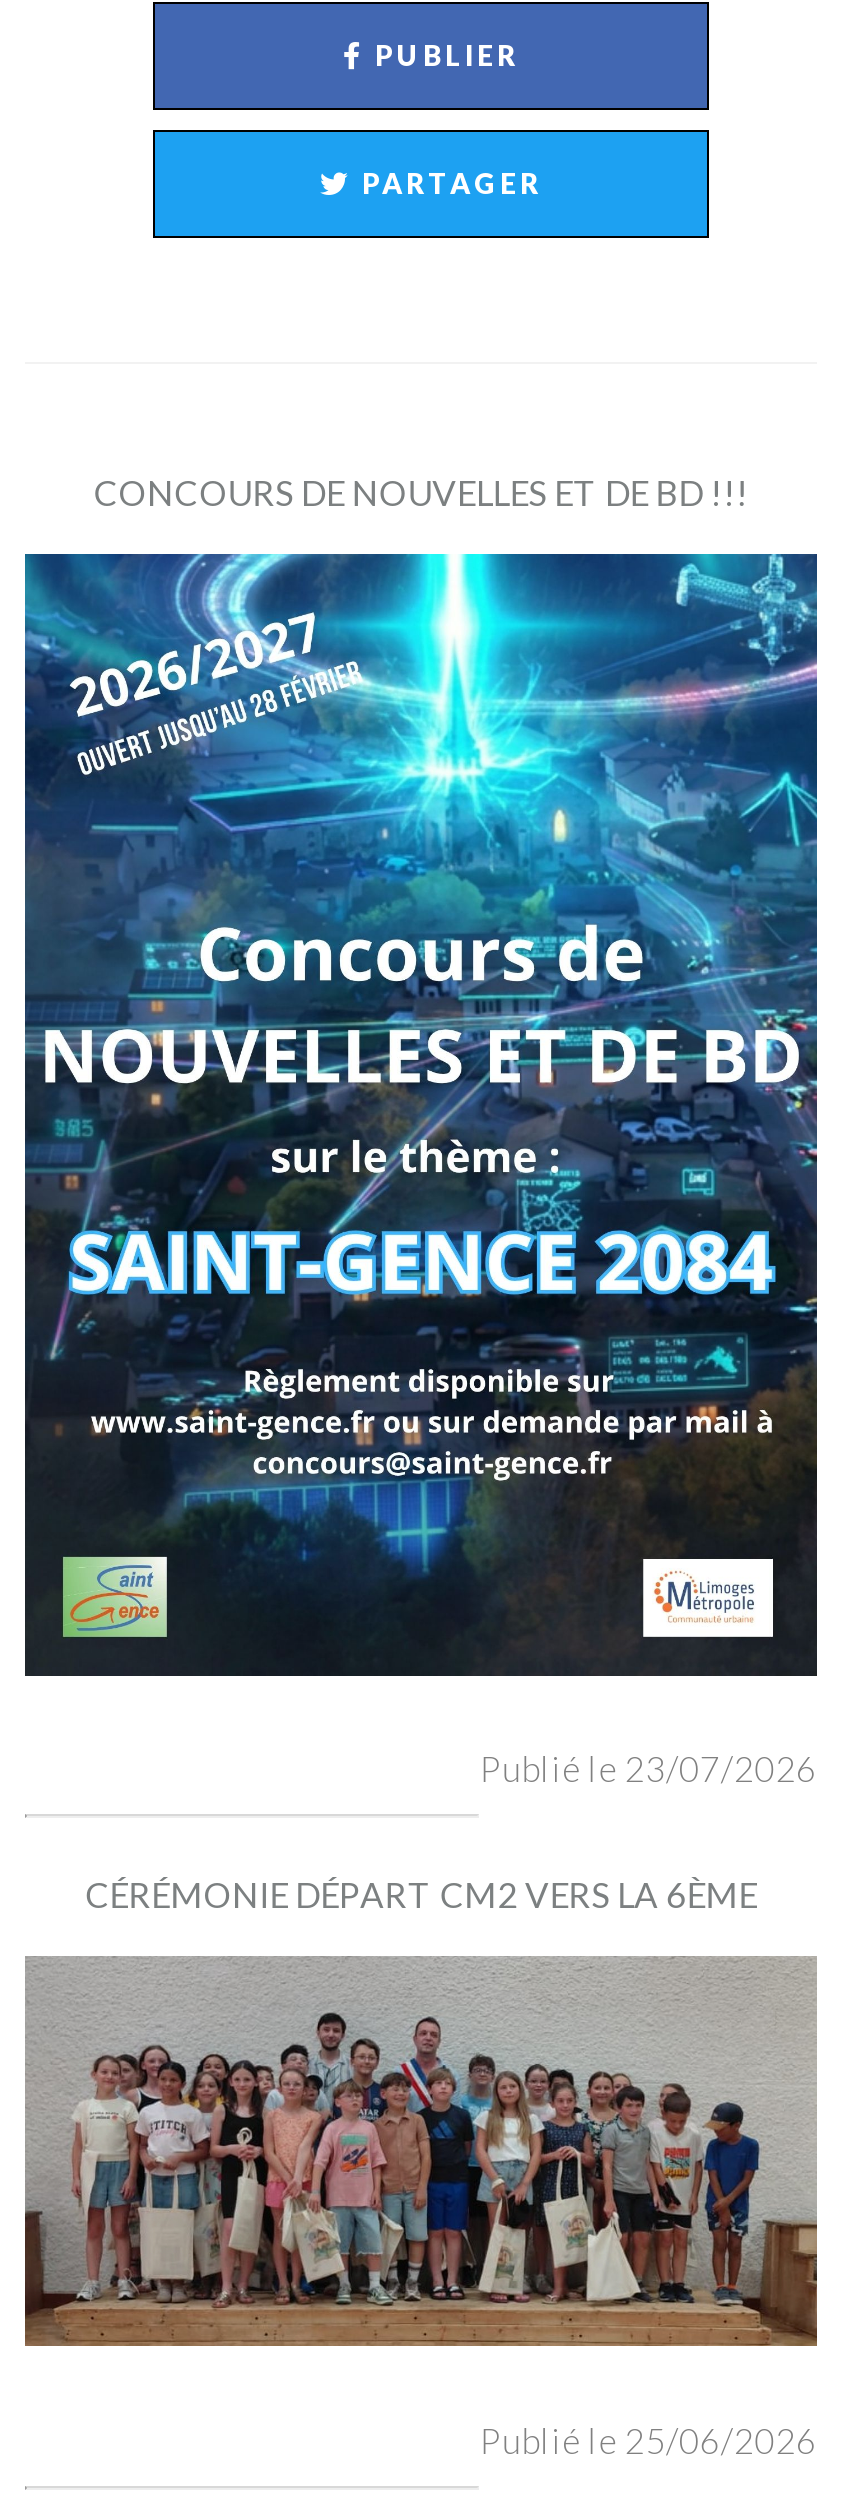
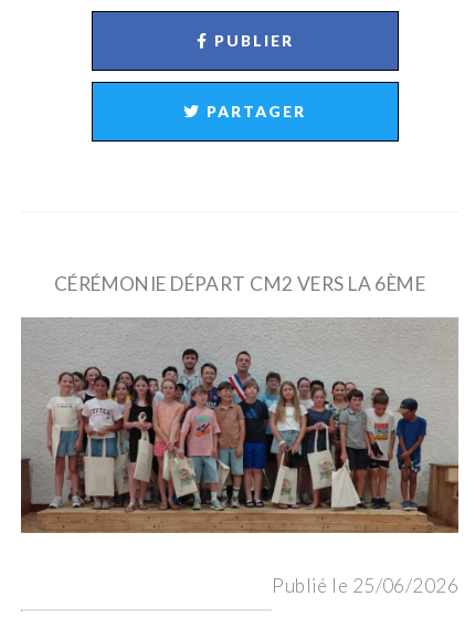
- CONCOURS DE NOUVELLES ET DE BD !!!

- [image]
- Publié le 23/07/2026
